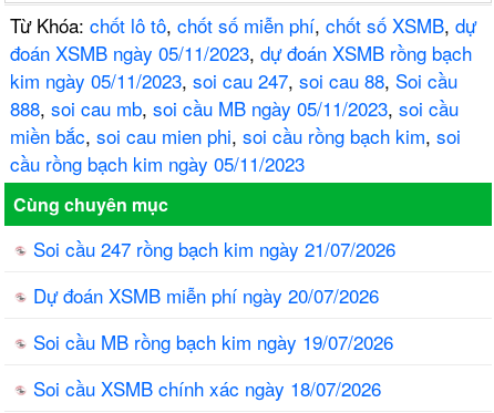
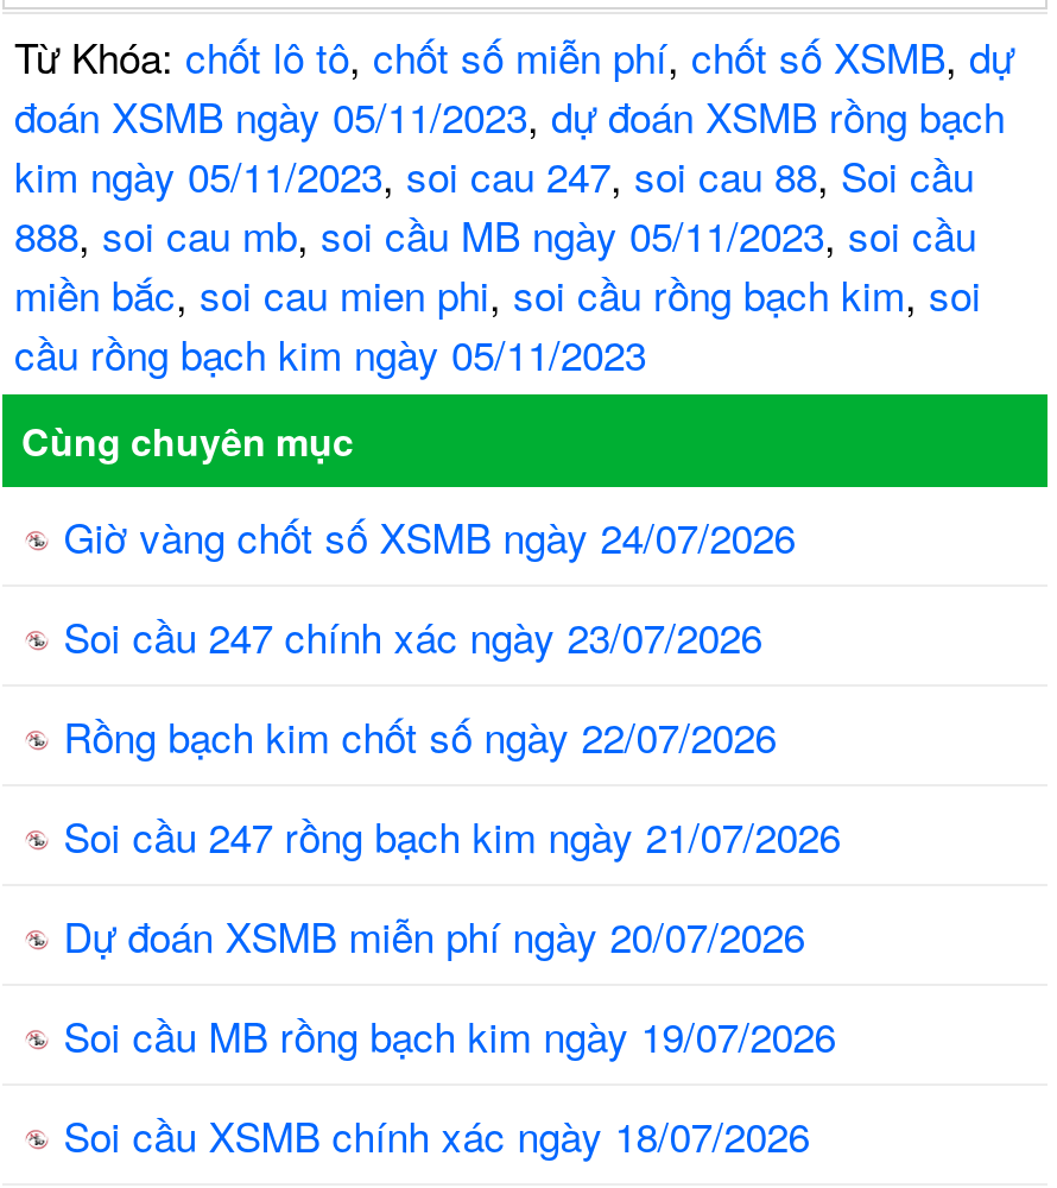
+ Giờ vàng chốt số XSMB ngày 24/07/2026
+ Soi cầu 247 chính xác ngày 23/07/2026
+ Rồng bạch kim chốt số ngày 22/07/2026
